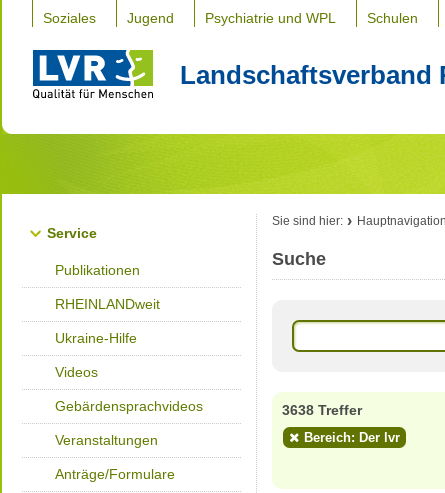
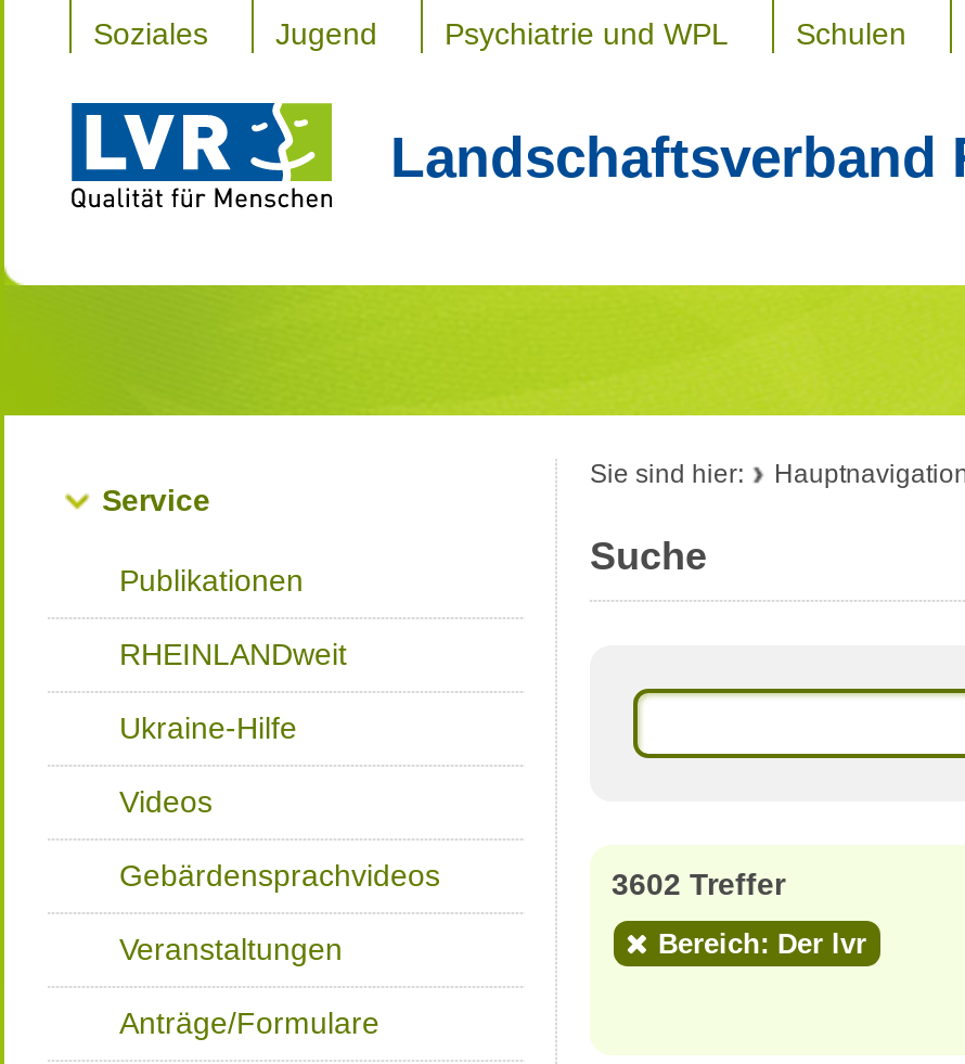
- 3638 Treffer
+ 3602 Treffer
